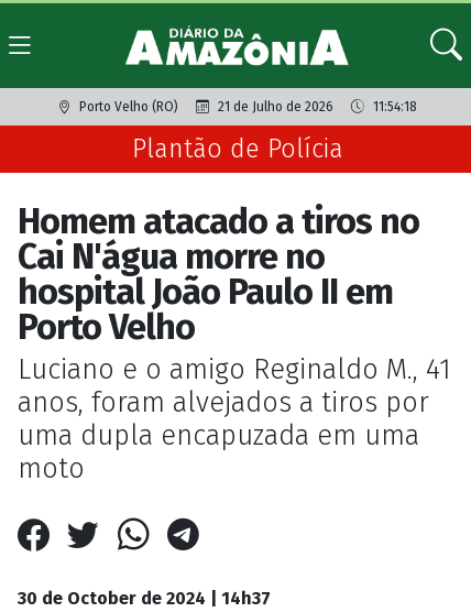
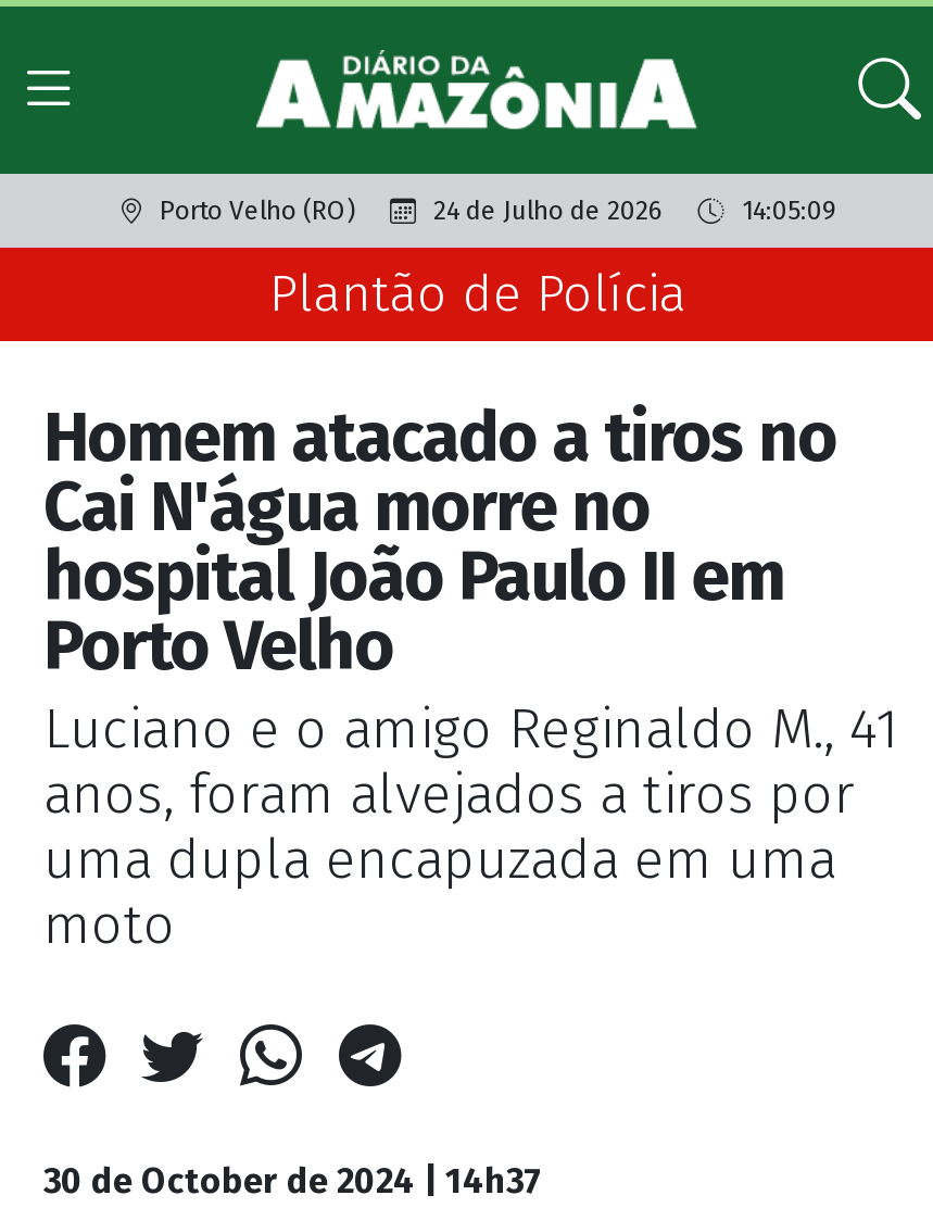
- 21 de Julho de 2026
+ 24 de Julho de 2026

- 11:54:18
+ 14:05:09
